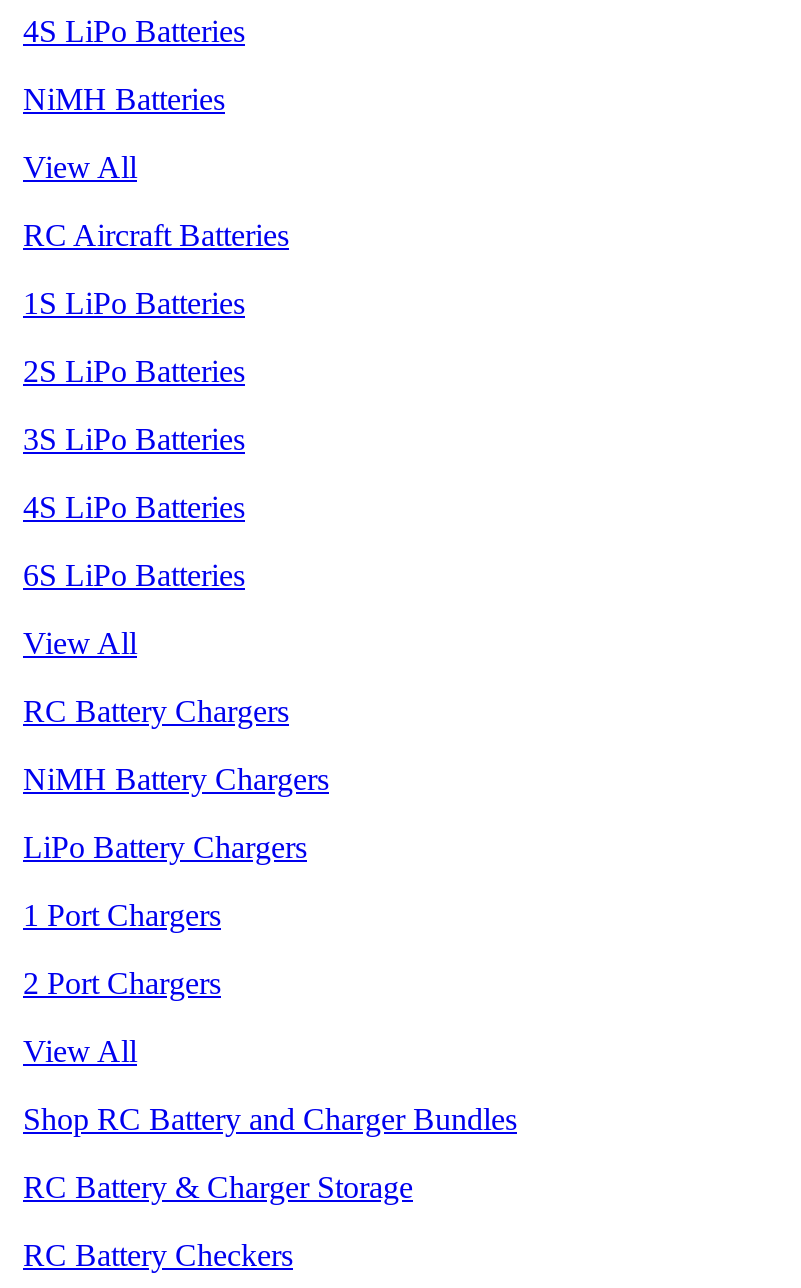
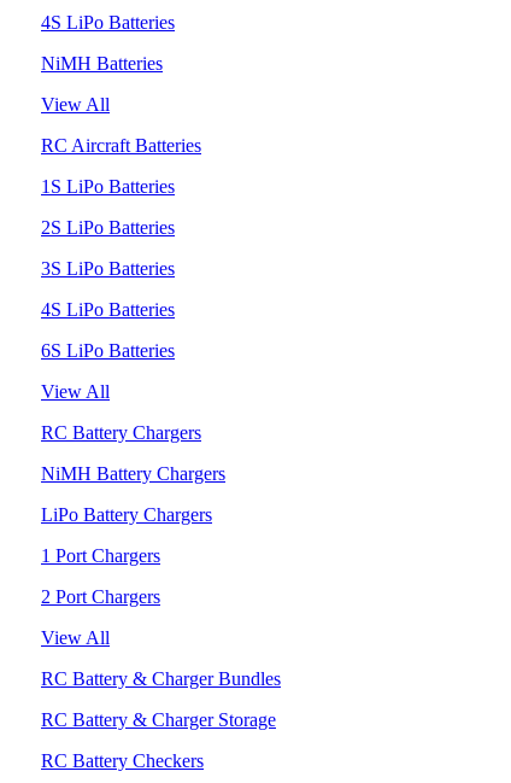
- Shop RC Battery and Charger Bundles
+ RC Battery & Charger Bundles
